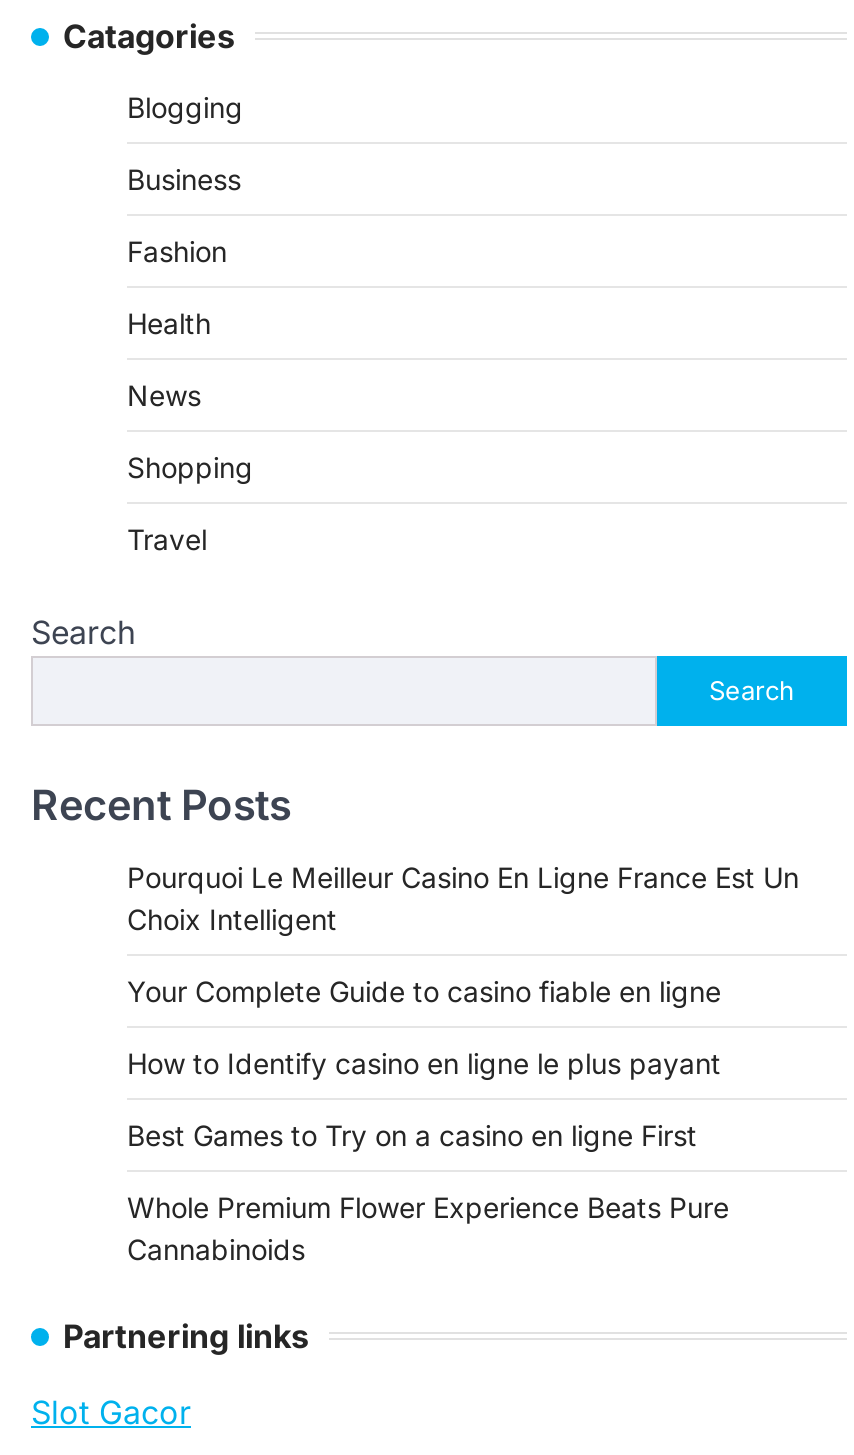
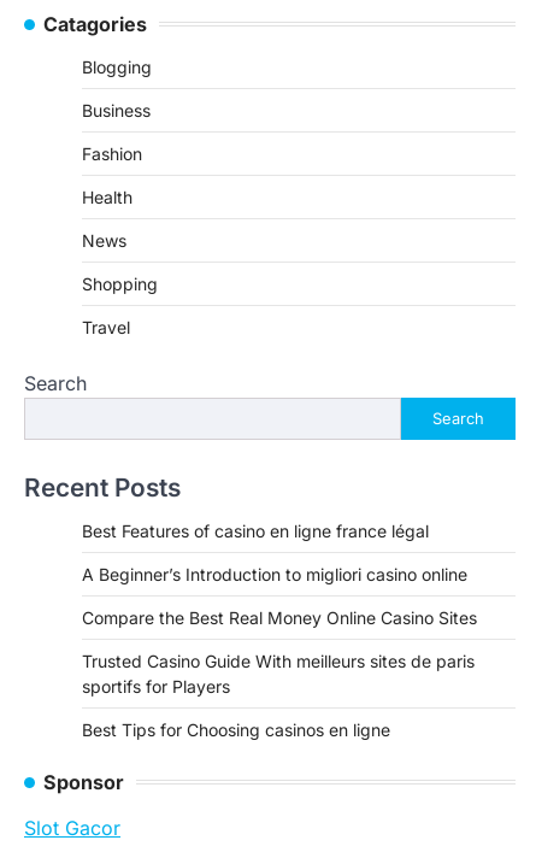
- Pourquoi Le Meilleur Casino En Ligne France Est Un
- Choix Intelligent
+ Best Features of casino en ligne france légal

- Your Complete Guide to casino fiable en ligne
+ A Beginner’s Introduction to migliori casino online

- How to Identify casino en ligne le plus payant
+ Compare the Best Real Money Online Casino Sites

- Best Games to Try on a casino en ligne First
+ Trusted Casino Guide With meilleurs sites de paris
+ sportifs for Players

- Whole Premium Flower Experience Beats Pure
- Cannabinoids
+ Best Tips for Choosing casinos en ligne

- Partnering links
+ Sponsor
